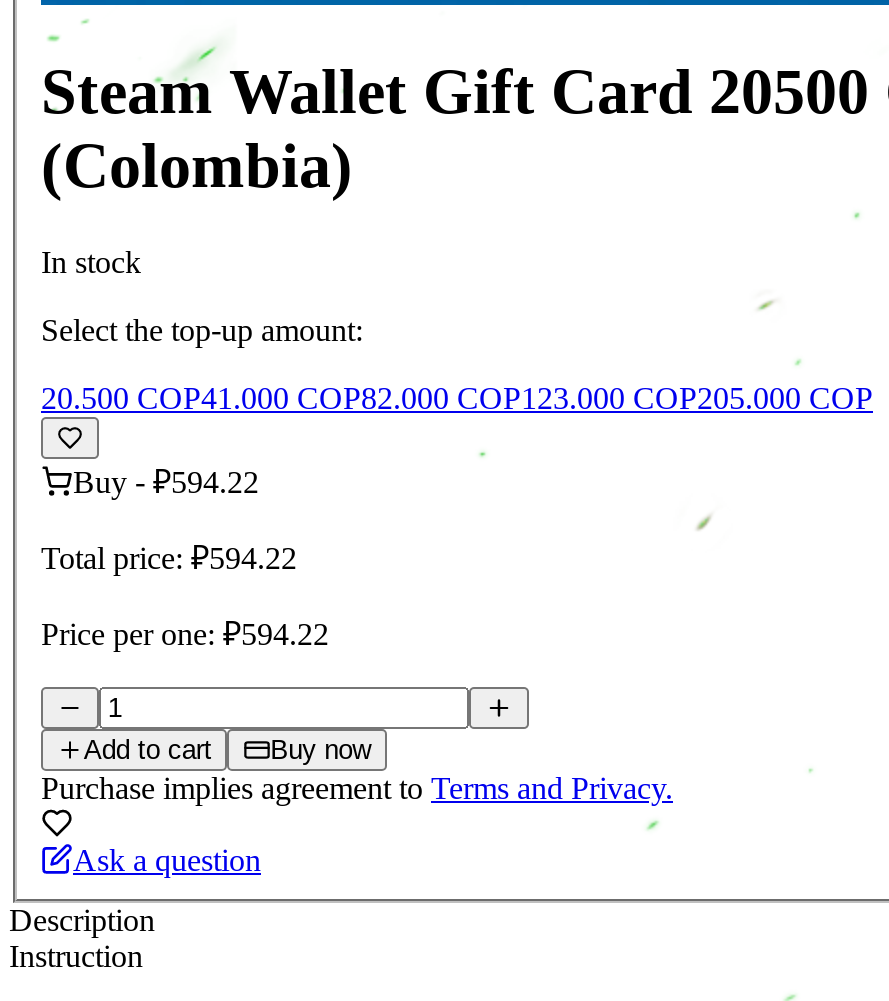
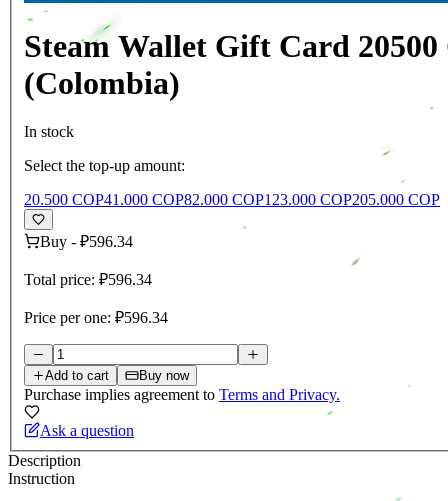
- Buy - ₽594.22
+ Buy - ₽596.34

- Total price: ₽594.22
+ Total price: ₽596.34

- Price per one: ₽594.22
+ Price per one: ₽596.34
